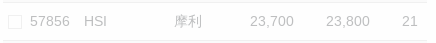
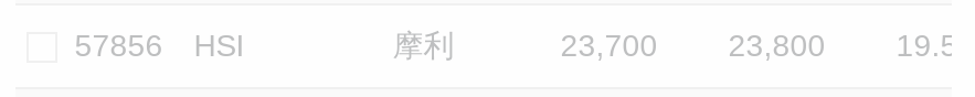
- 23,700 23,800 21
+ 23,700 23,800 19.5
